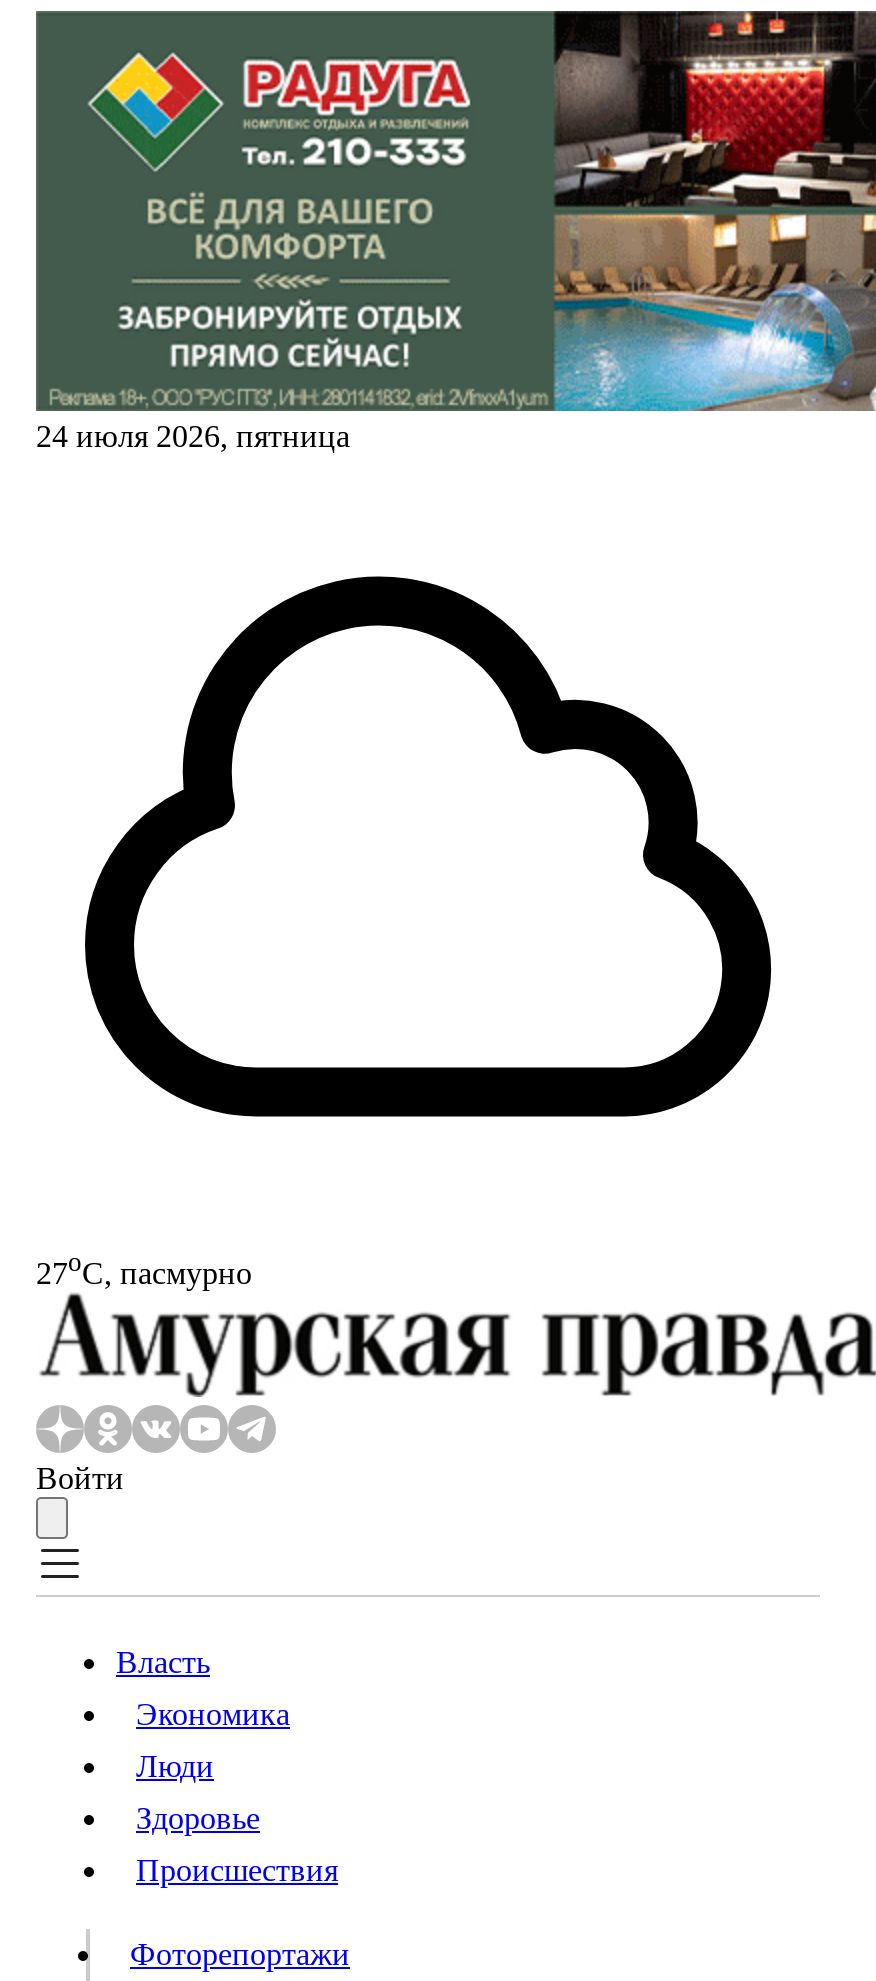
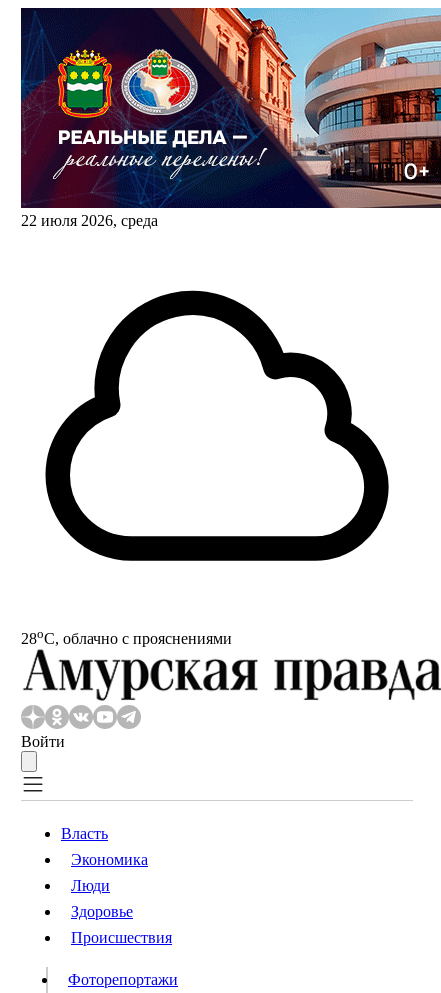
- [image]
- 24 июля 2026, пятница
+ [image]
+ 22 июля 2026, среда

- 27oС, пасмурно
+ 28oС, облачно с прояснениями
